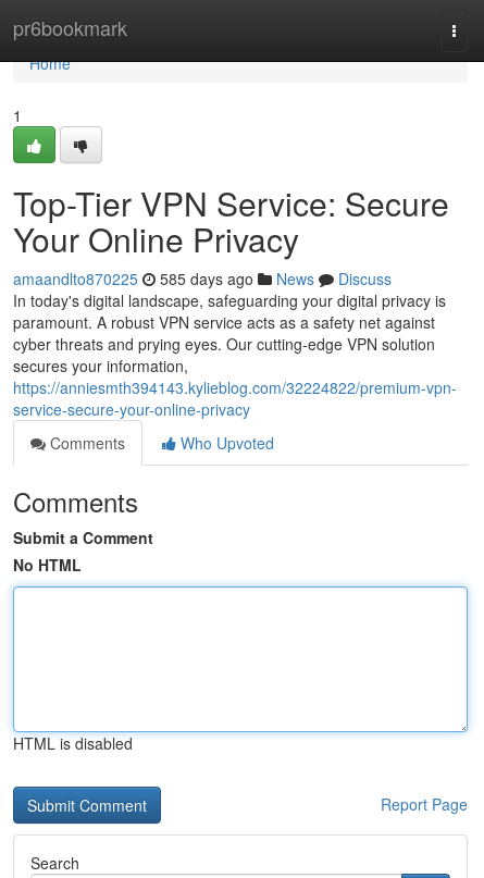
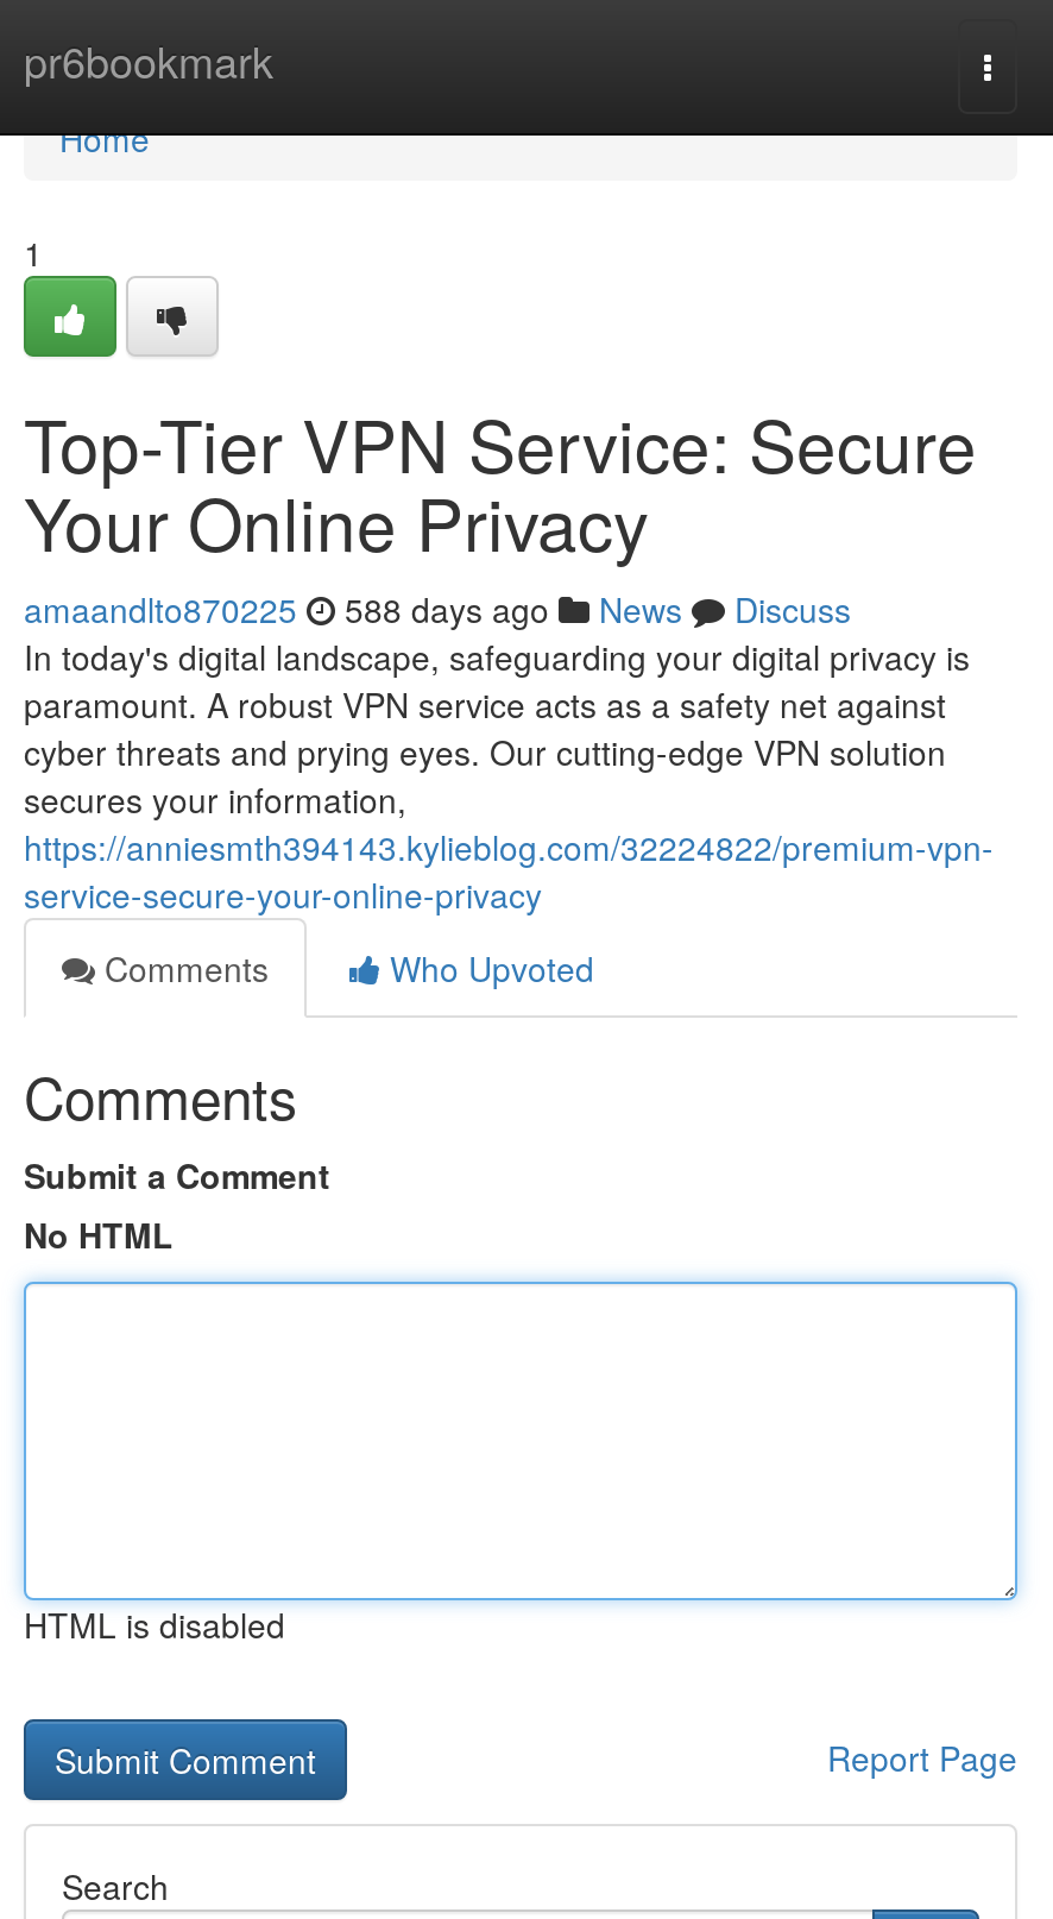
- amaandlto870225 585 days ago News Discuss
+ amaandlto870225 588 days ago News Discuss
